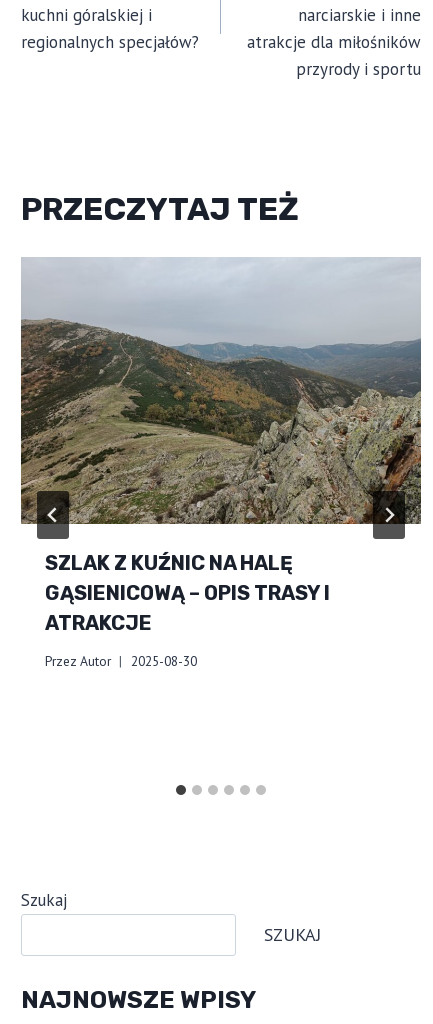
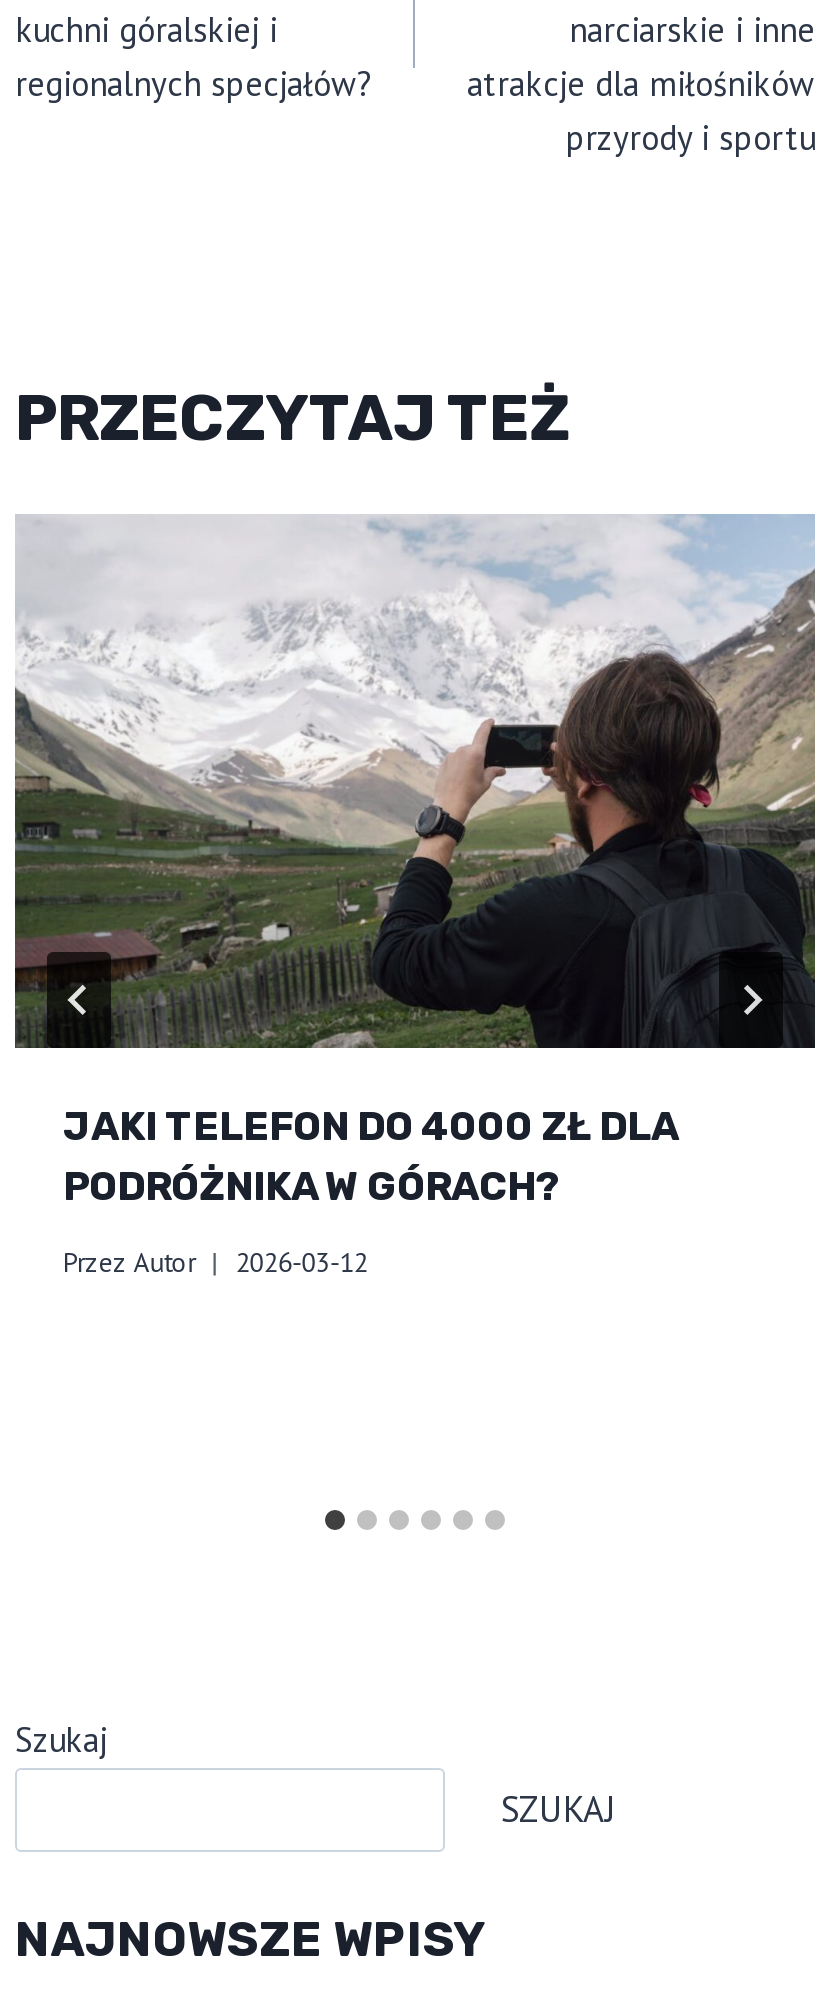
- [image]
- SZLAK Z KUŹNIC NA HALĘ
- GĄSIENICOWĄ – OPIS TRASY I
- ATRAKCJE
+ [image]
+ JAKI TELEFON DO 4000 ZŁ DLA
+ PODRÓŻNIKA W GÓRACH?

- Przez Autor 2025-08-30
+ Przez Autor 2026-03-12
